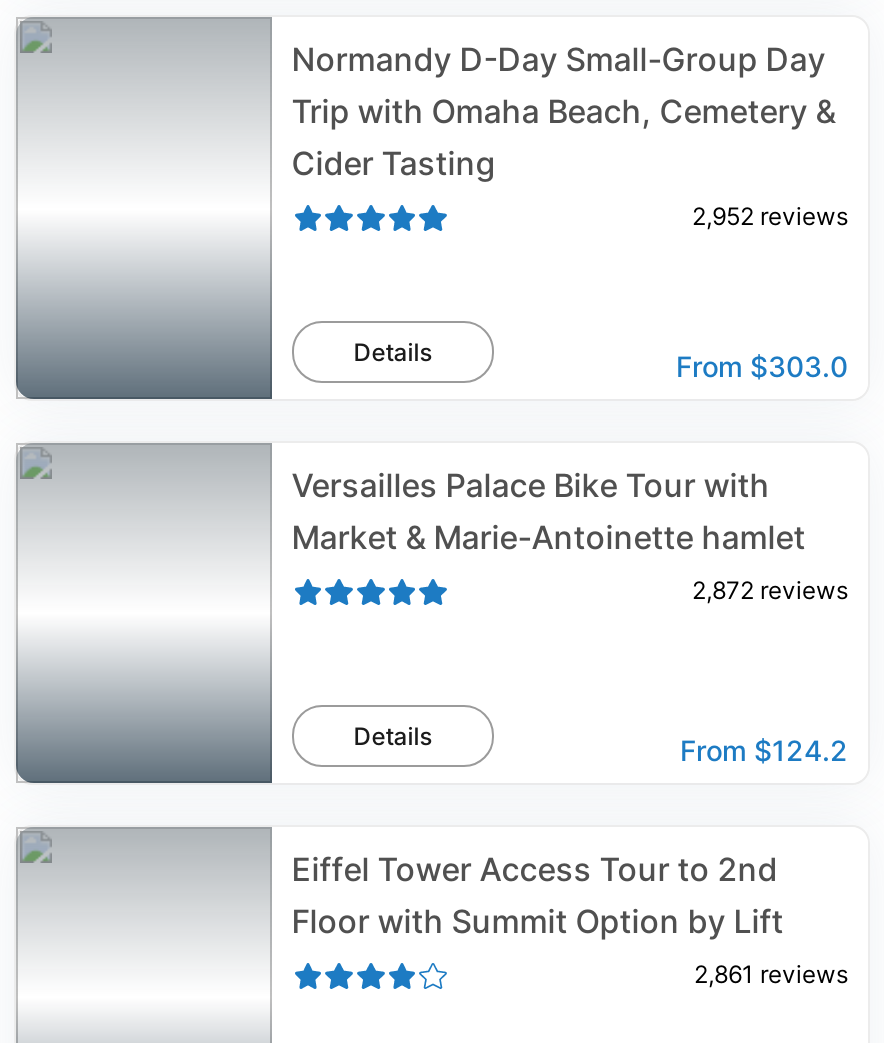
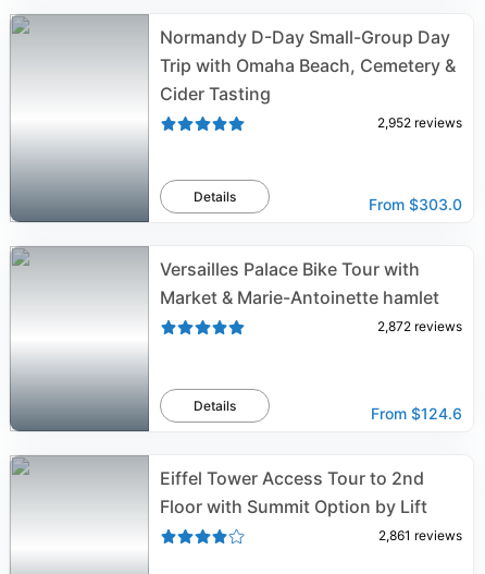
- From $124.2
+ From $124.6
